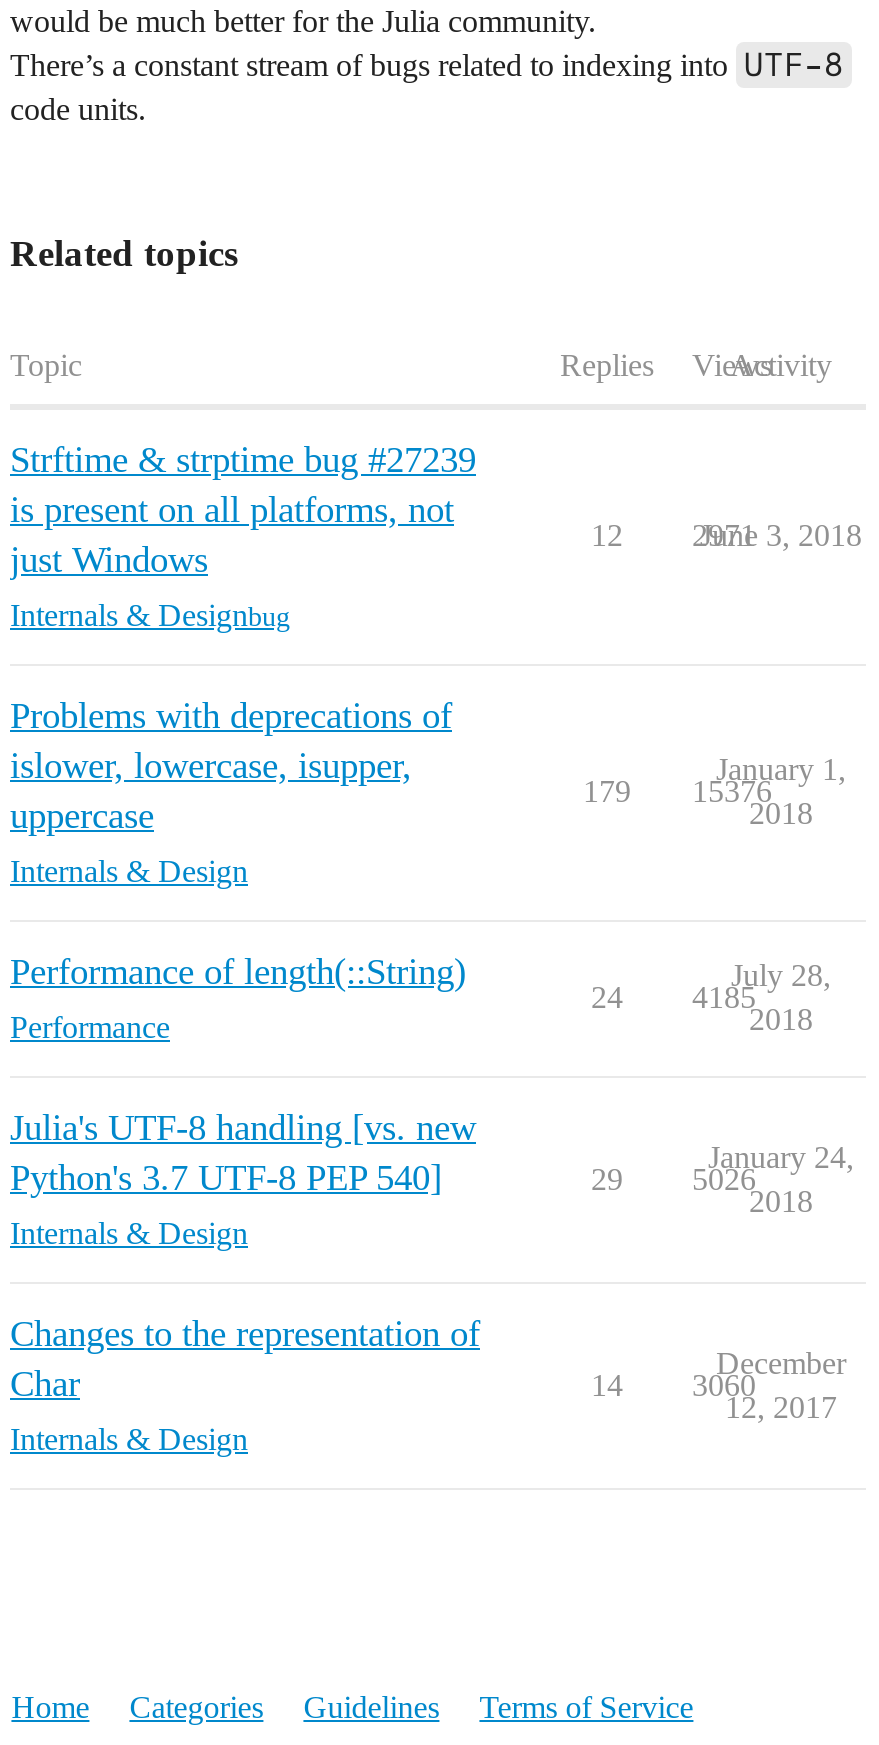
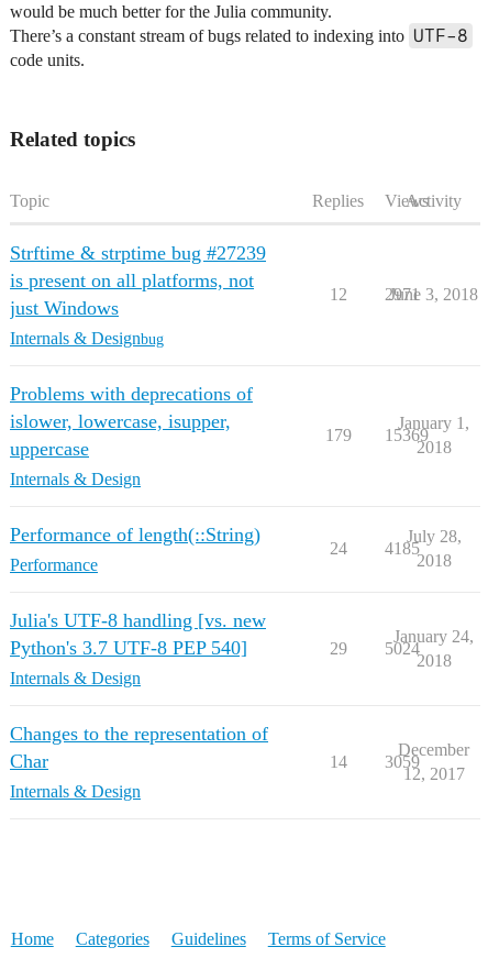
- 179 15376
+ 179 15369

- 5026
+ 5024

- 3060
+ 3059
